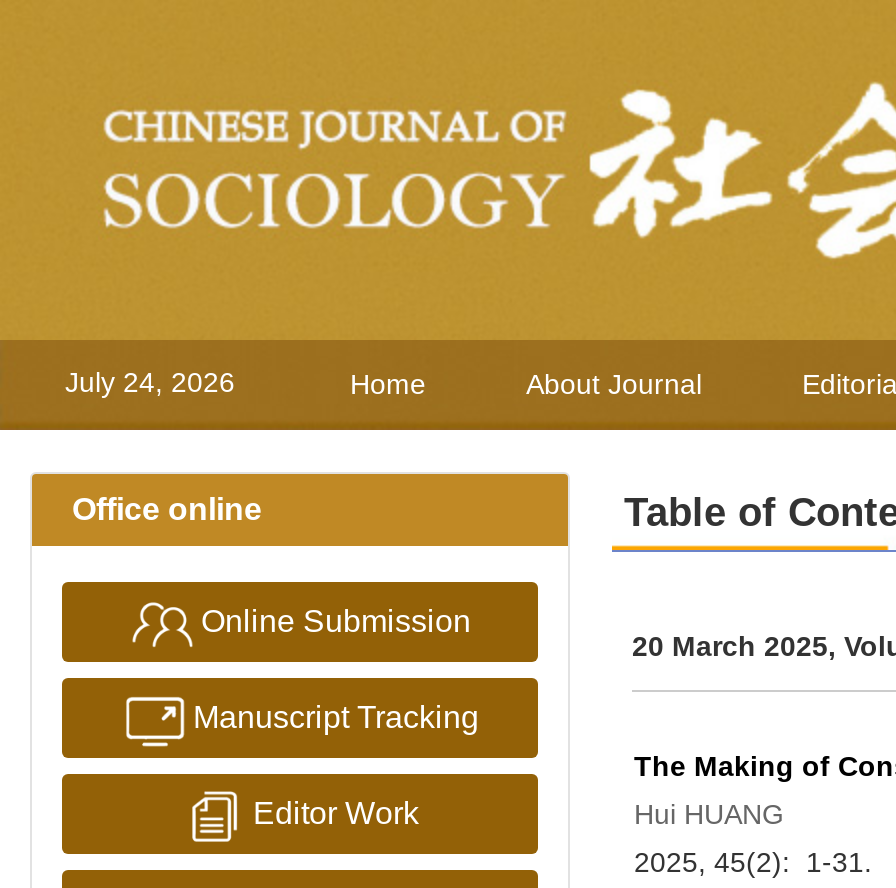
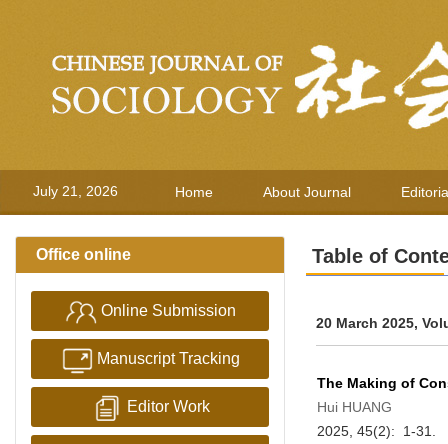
- July 24, 2026
+ July 21, 2026
